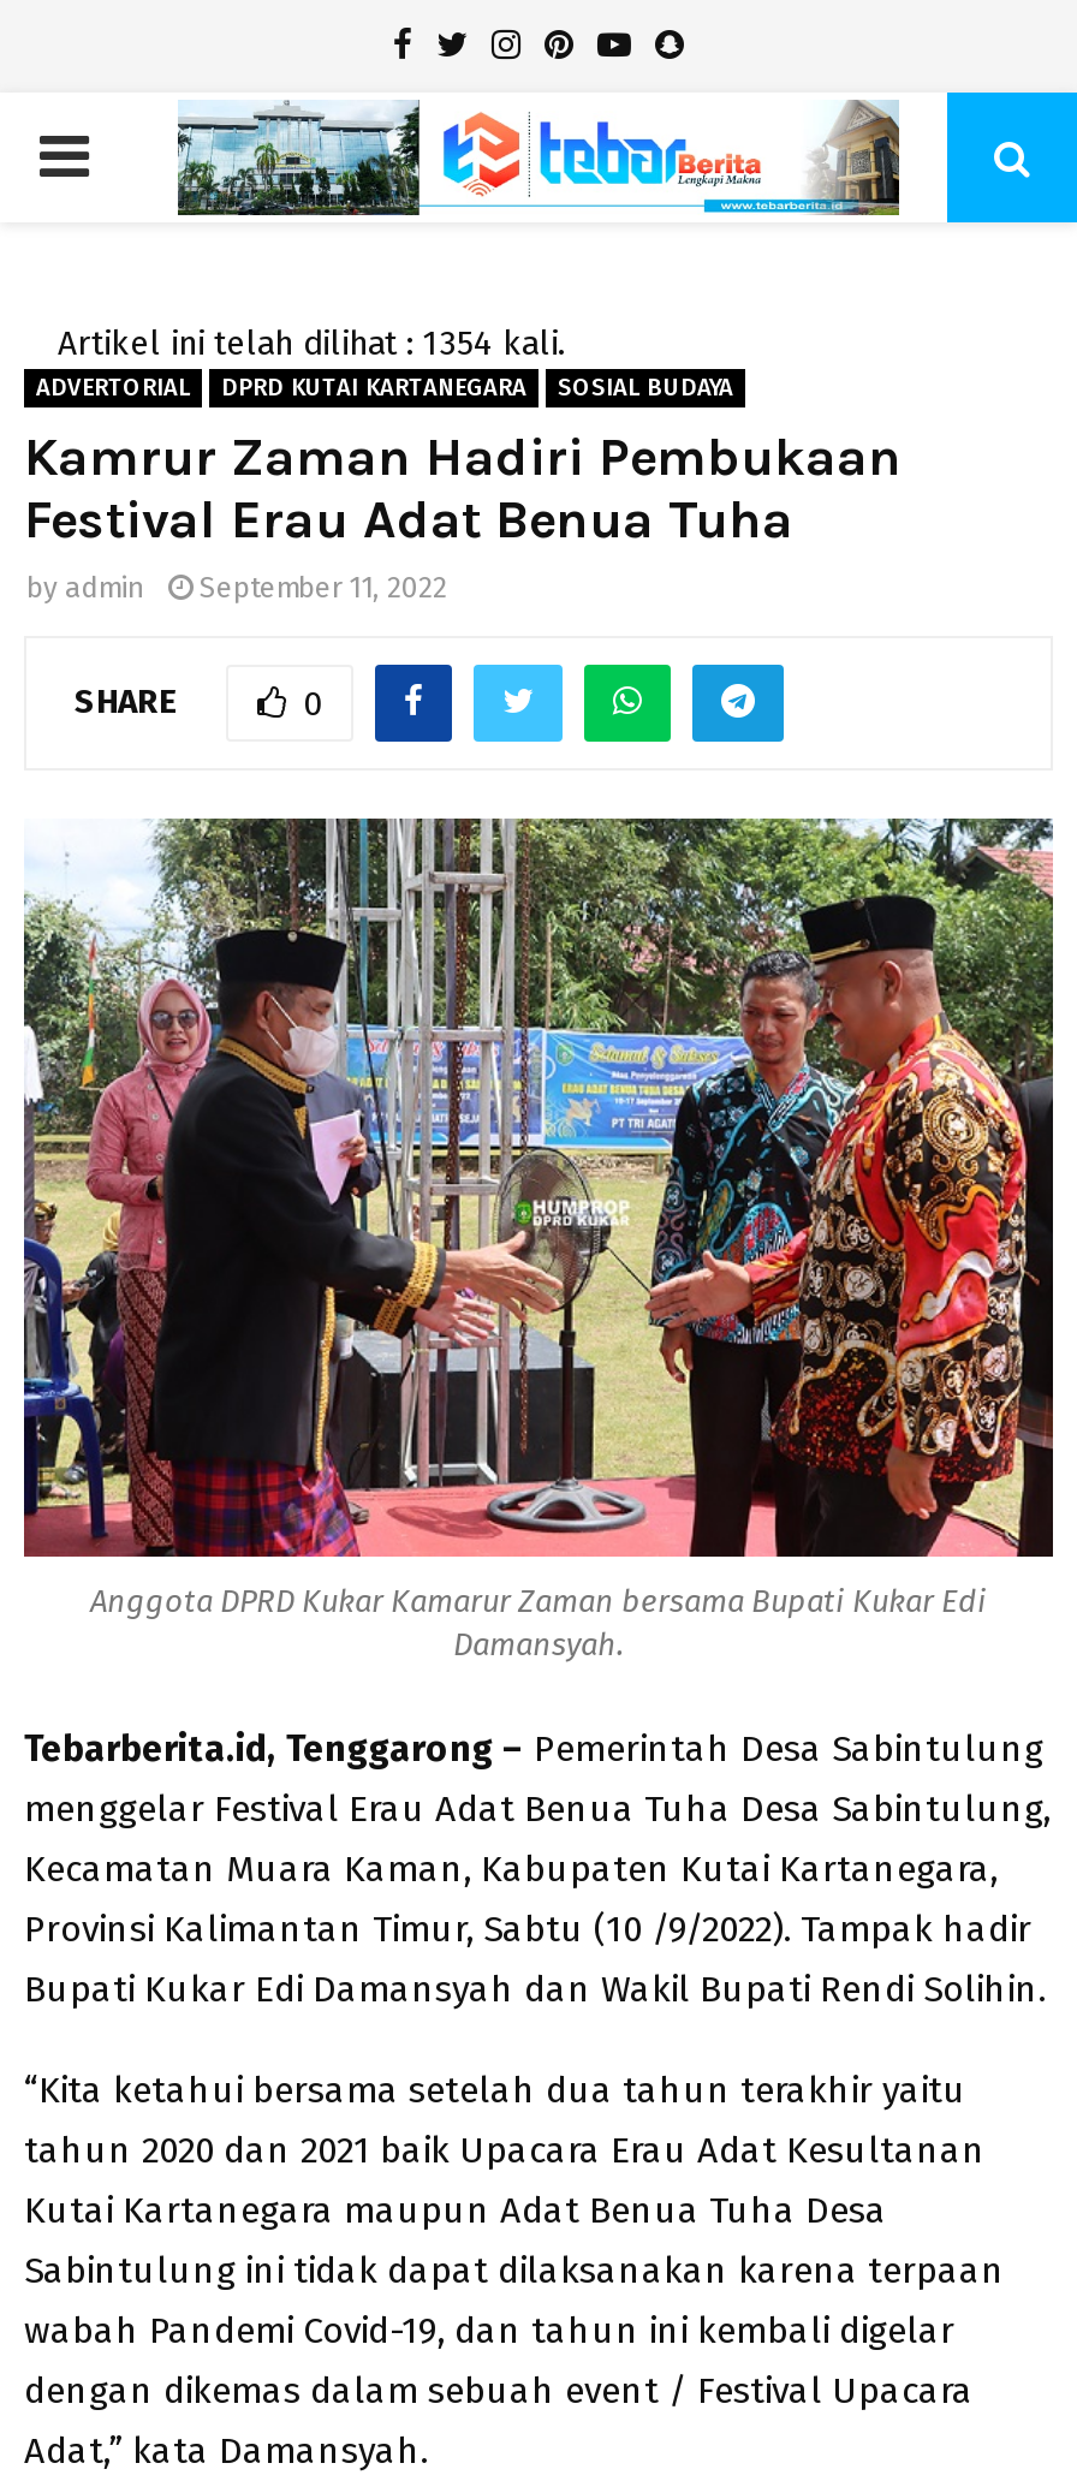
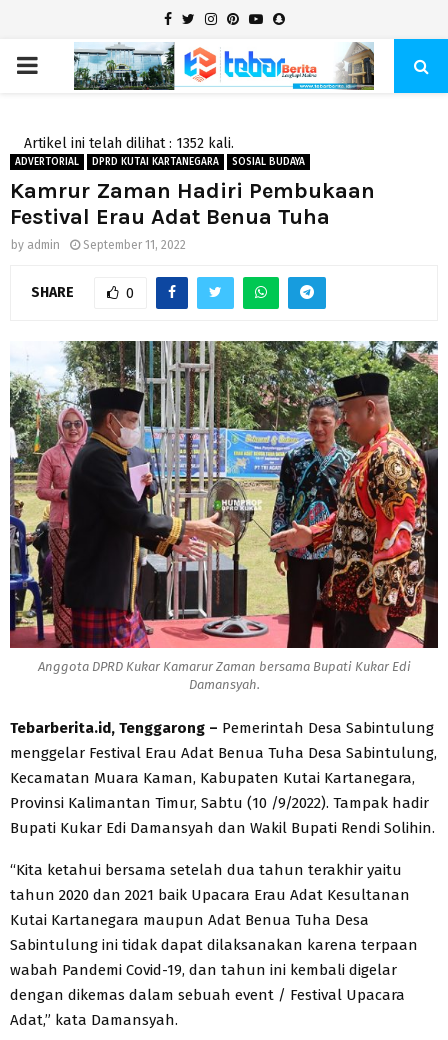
- Artikel ini telah dilihat : 1354 kali.
+ Artikel ini telah dilihat : 1352 kali.
